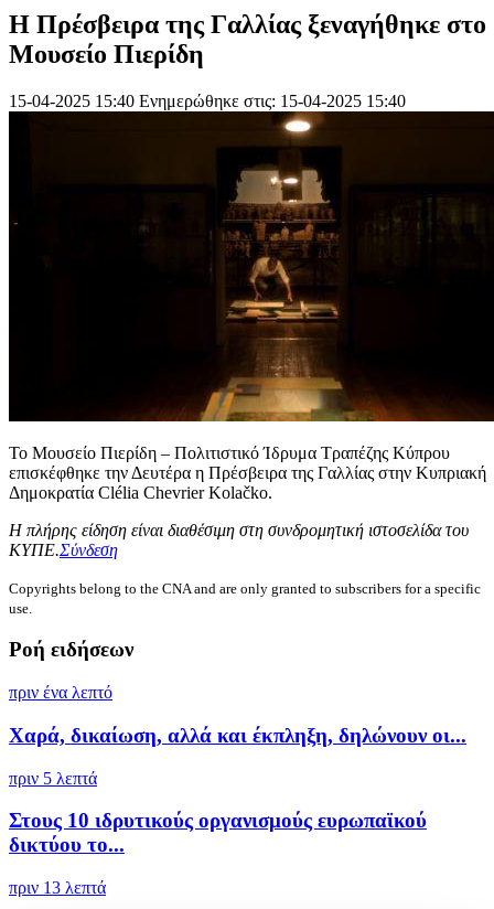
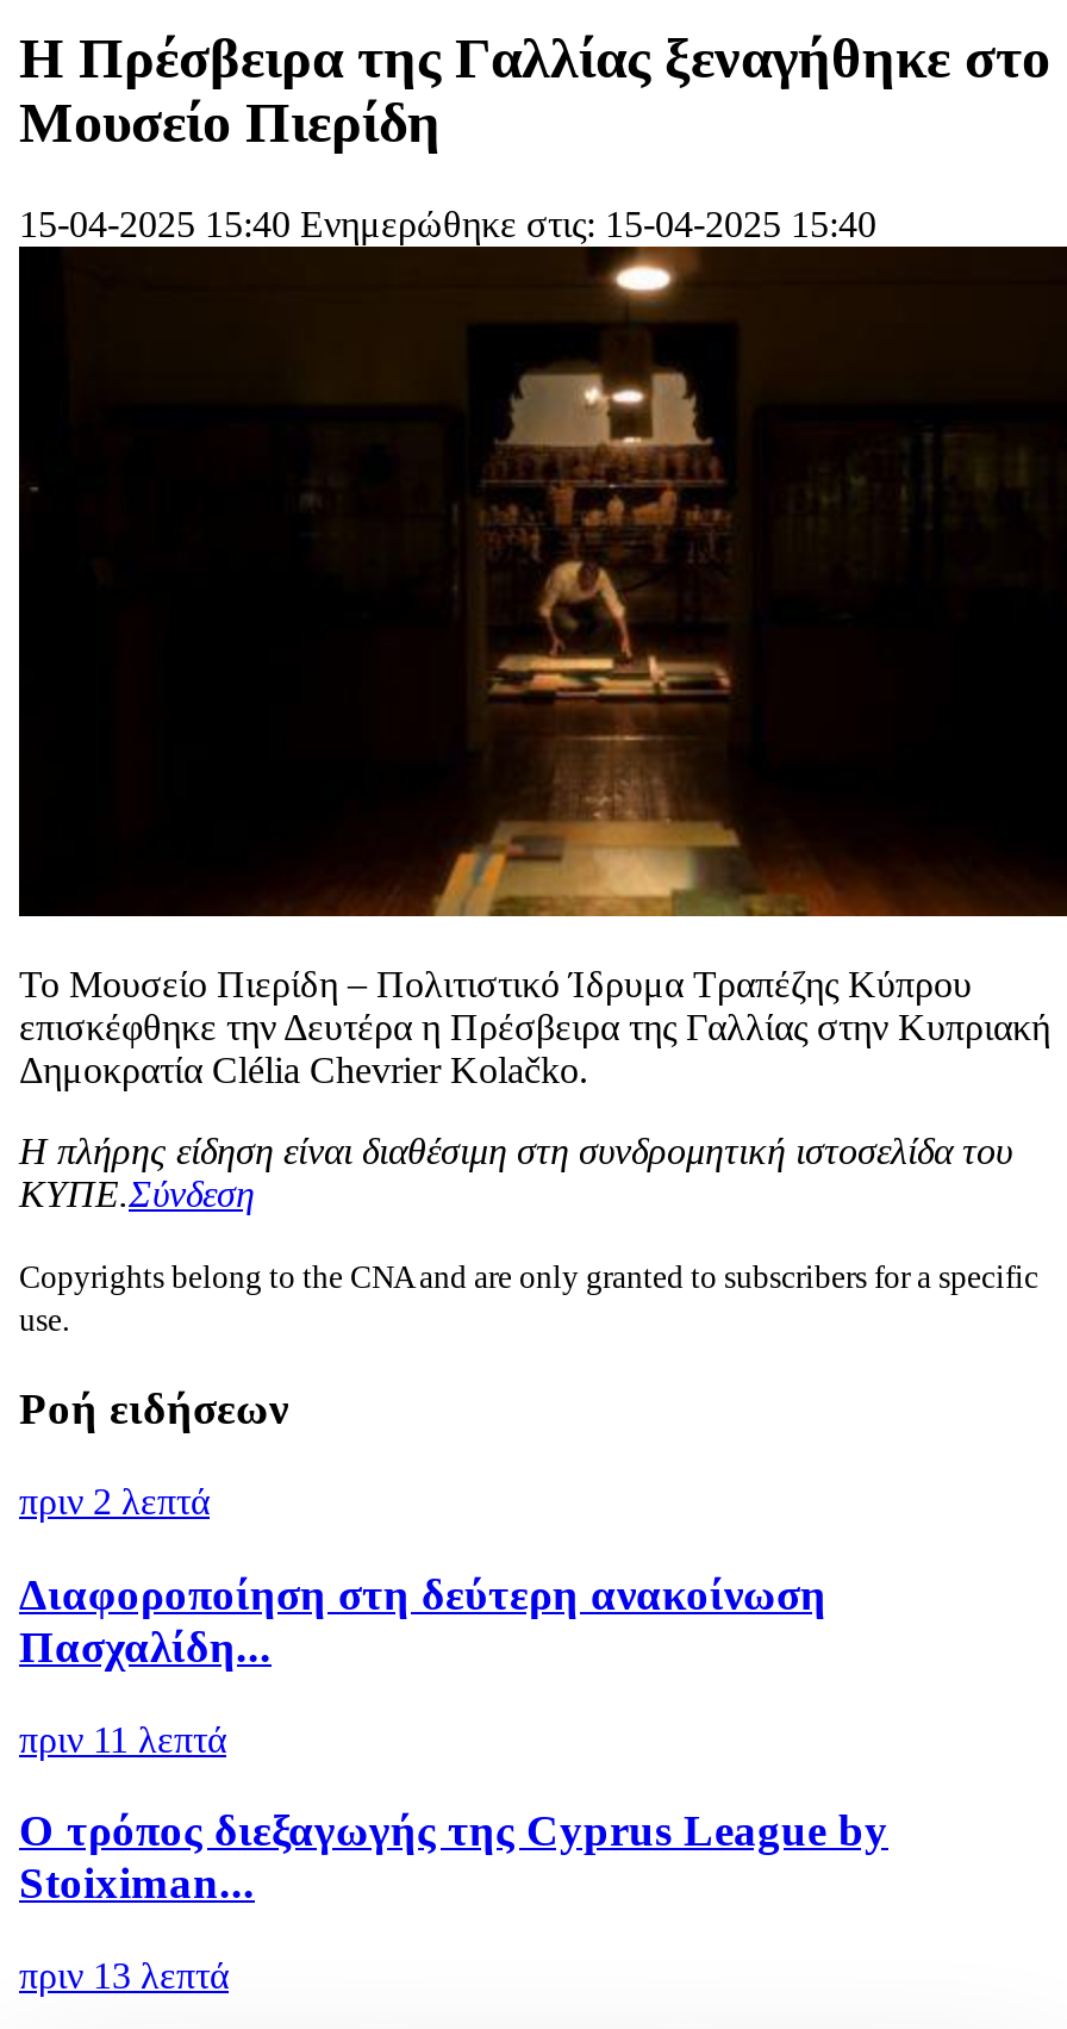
- πριν ένα λεπτό
+ πριν 2 λεπτά

- Χαρά, δικαίωση, αλλά και έκπληξη, δηλώνουν οι...
+ Διαφοροποίηση στη δεύτερη ανακοίνωση
+ Πασχαλίδη...

- πριν 5 λεπτά
+ πριν 11 λεπτά

- Στους 10 ιδρυτικούς οργανισμούς ευρωπαϊκού
- δικτύου το...
+ Ο τρόπος διεξαγωγής της Cyprus League by
+ Stoiximan...
